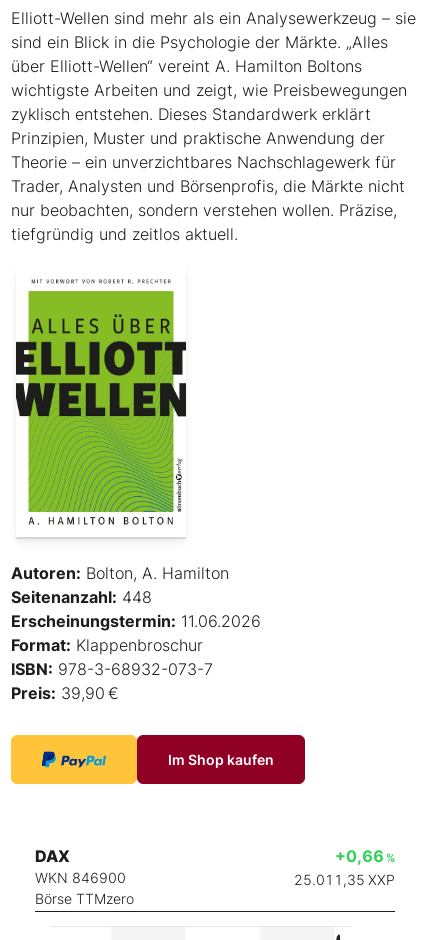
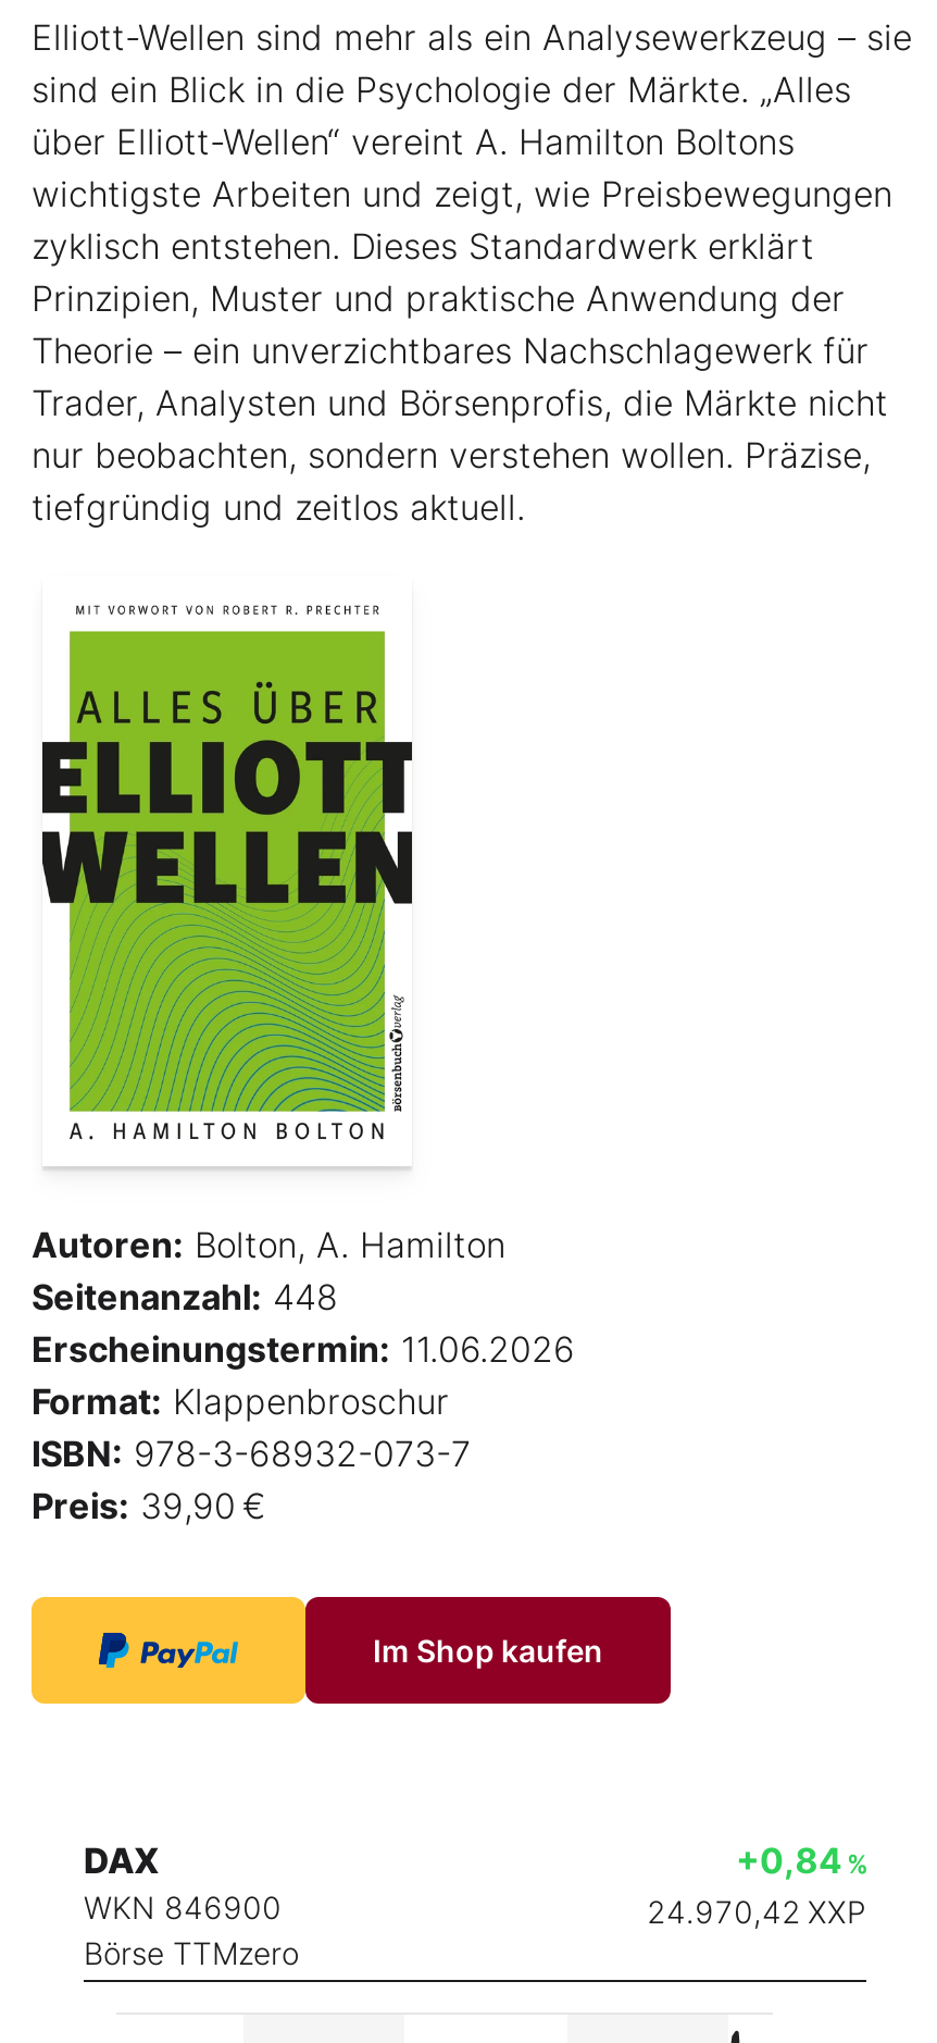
- +0,66 %
+ +0,84 %

- 25.011,35 XXP
+ 24.970,42 XXP
